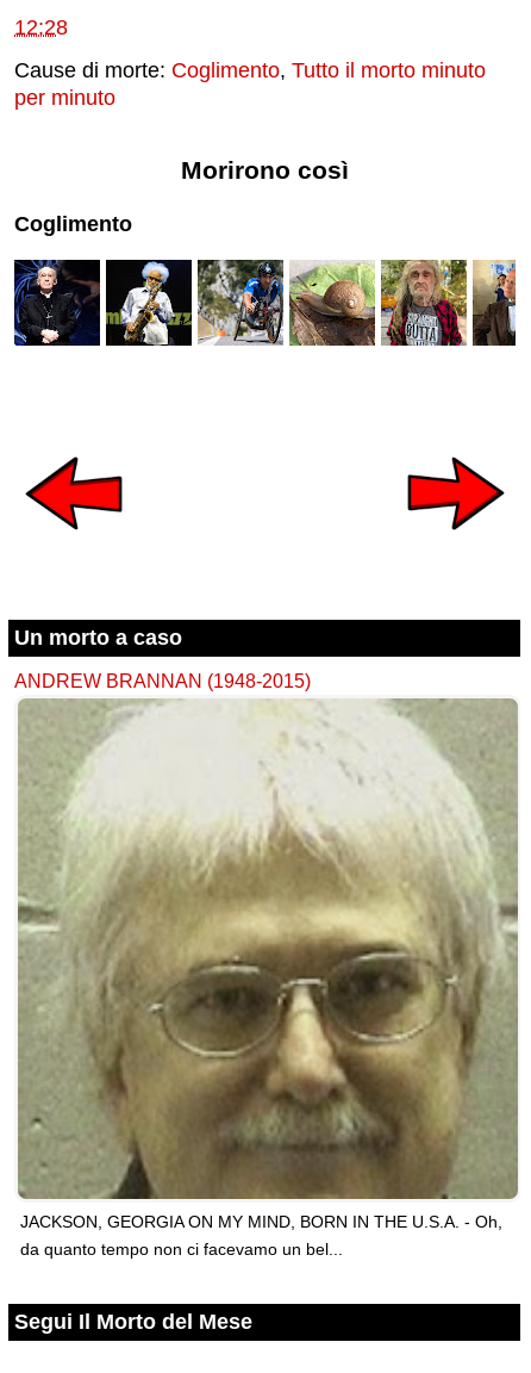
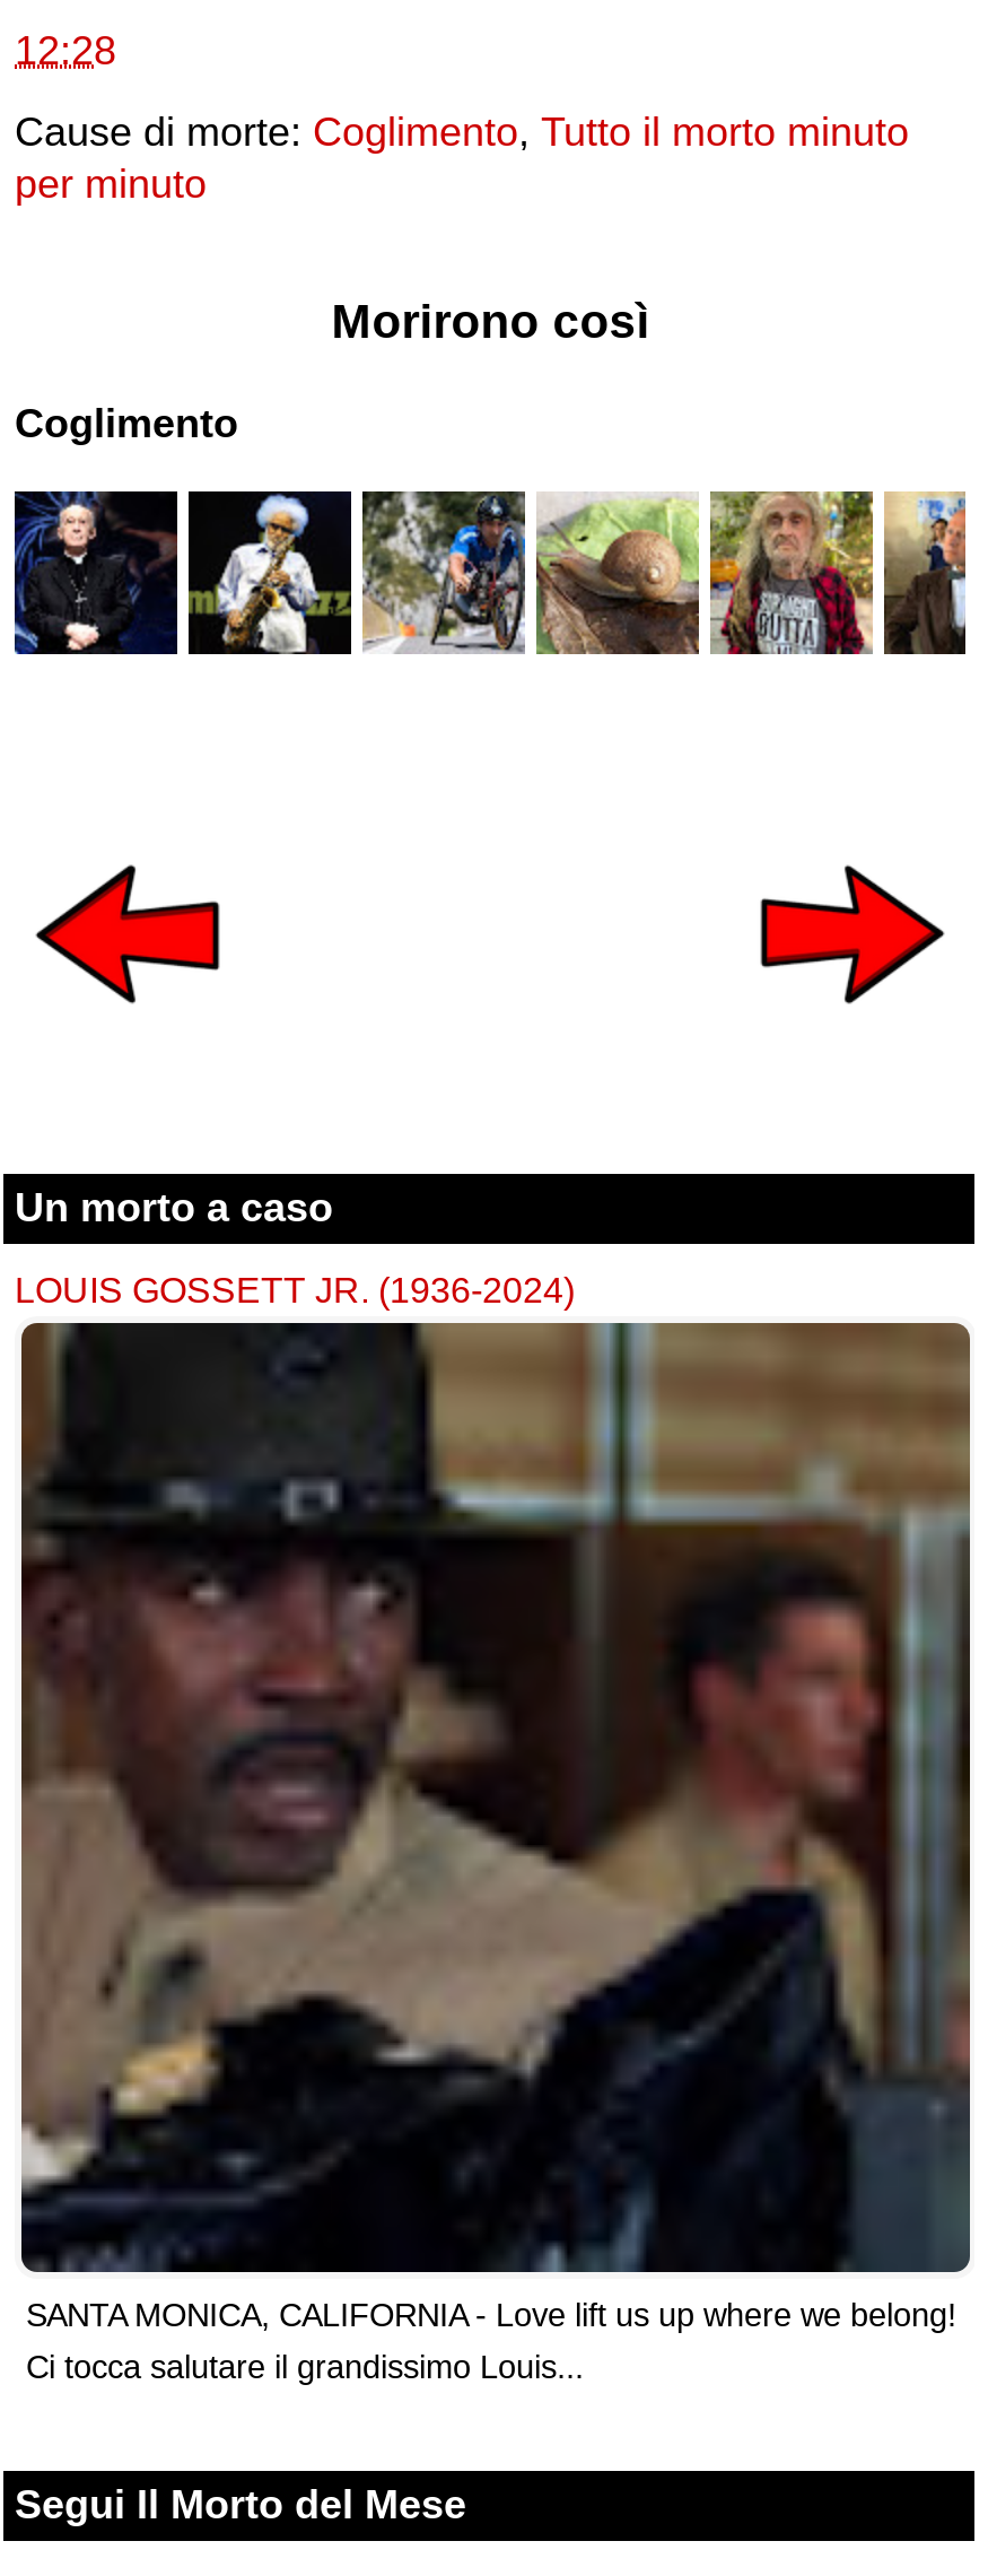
- ANDREW BRANNAN (1948-2015)
+ LOUIS GOSSETT JR. (1936-2024)

- [image]
- JACKSON, GEORGIA ON MY MIND, BORN IN THE U.S.A. - Oh,
- da quanto tempo non ci facevamo un bel...
+ [image]
+ SANTA MONICA, CALIFORNIA - Love lift us up where we belong!
+ Ci tocca salutare il grandissimo Louis...
